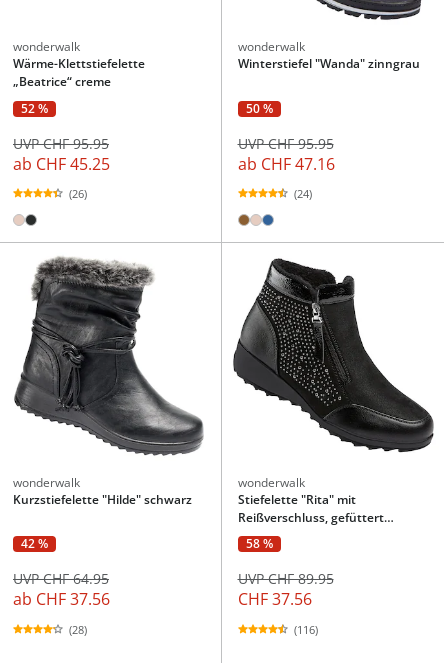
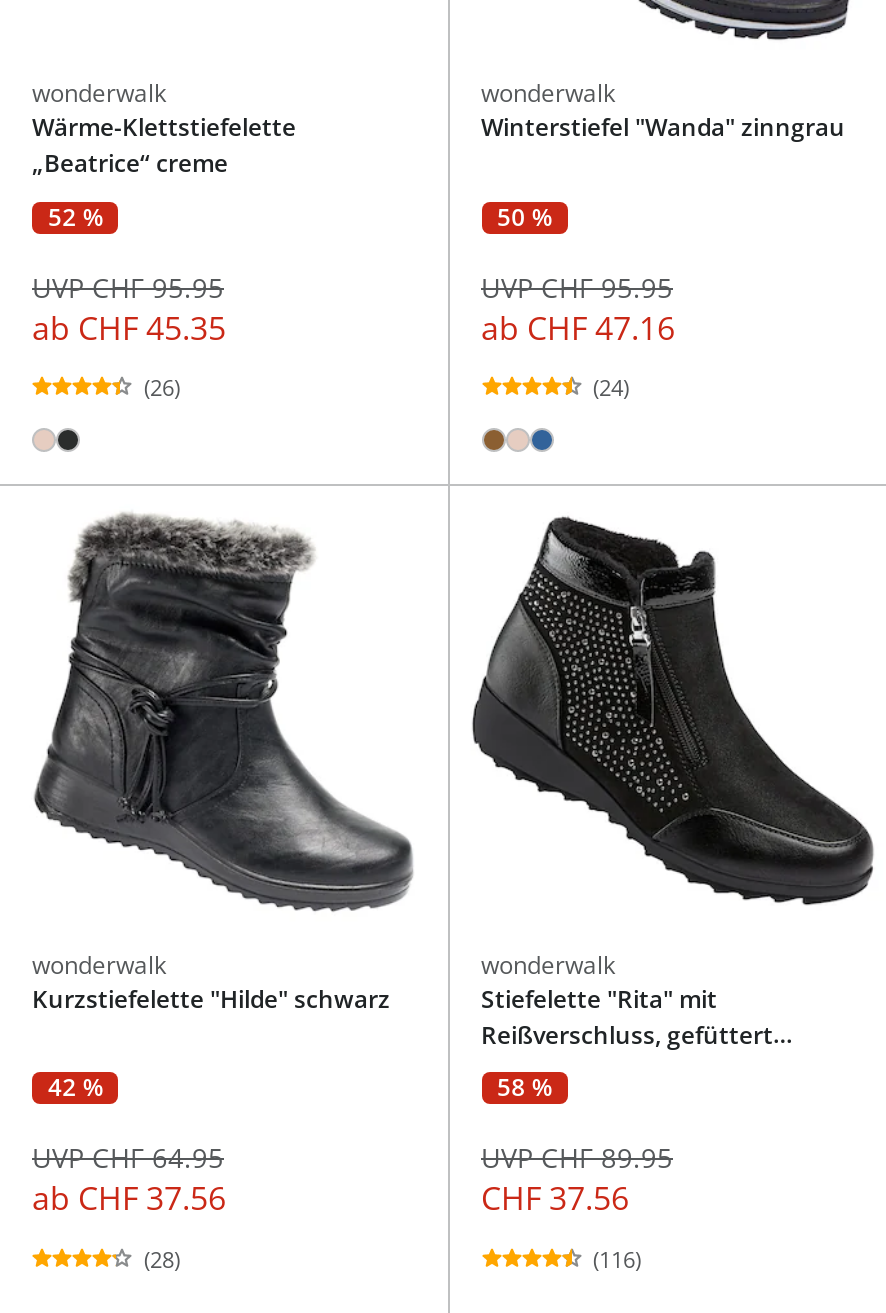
- ab CHF 45.25
+ ab CHF 45.35
